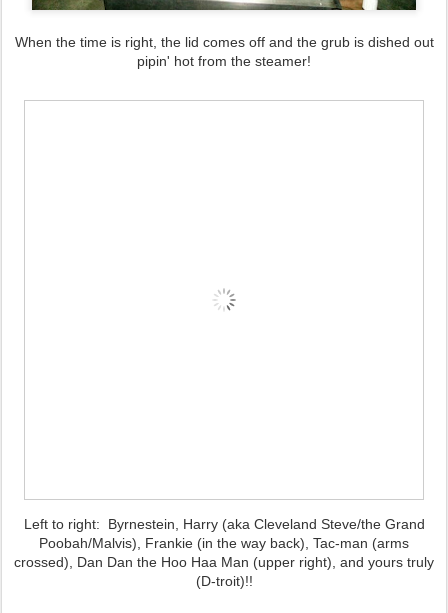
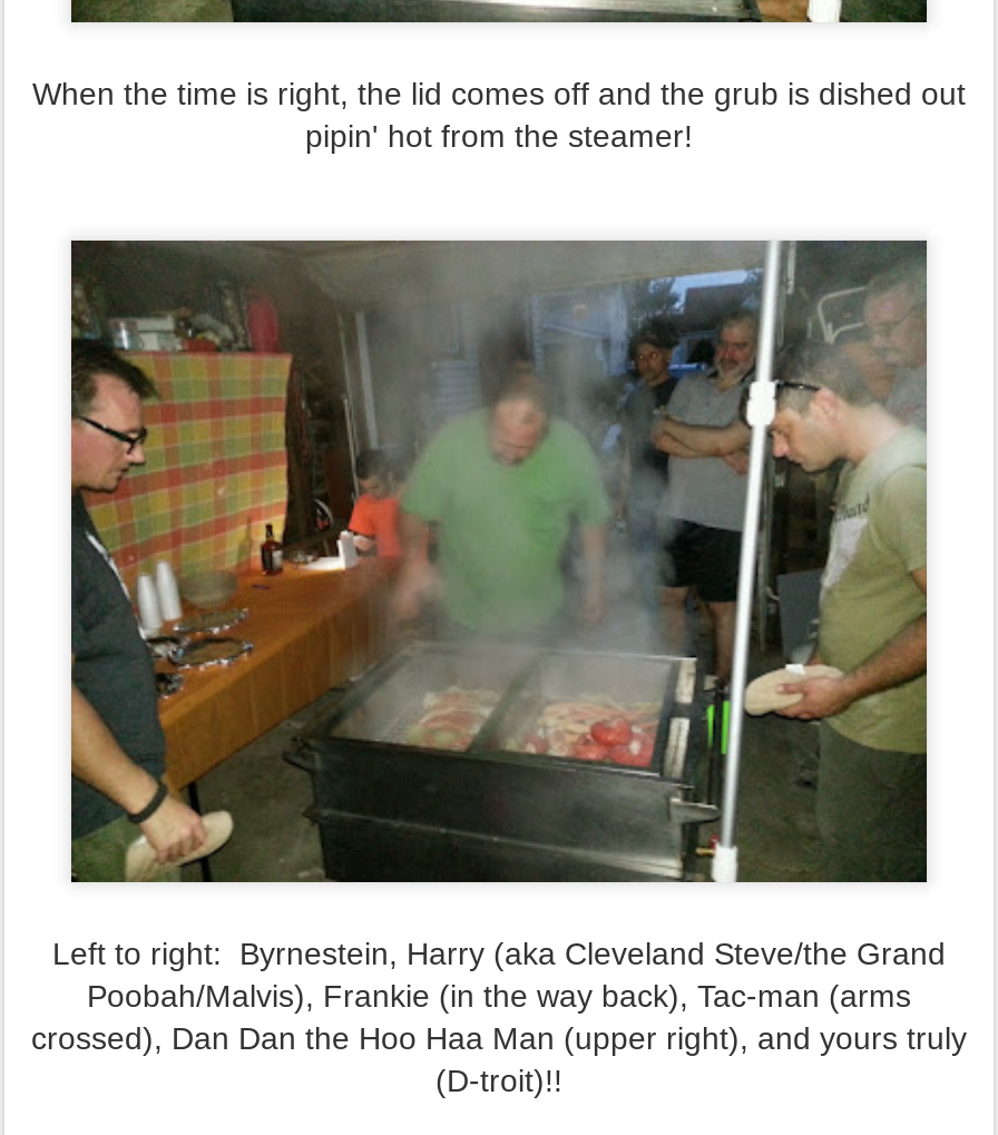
+ [image]
